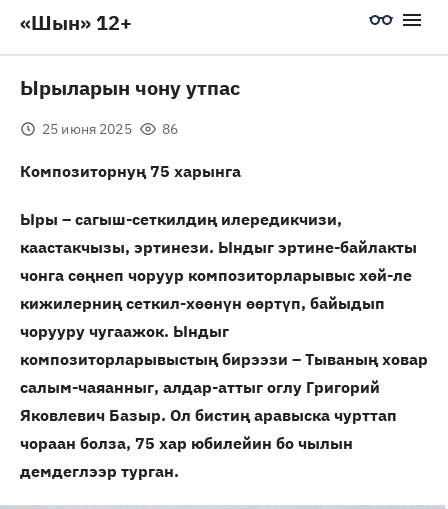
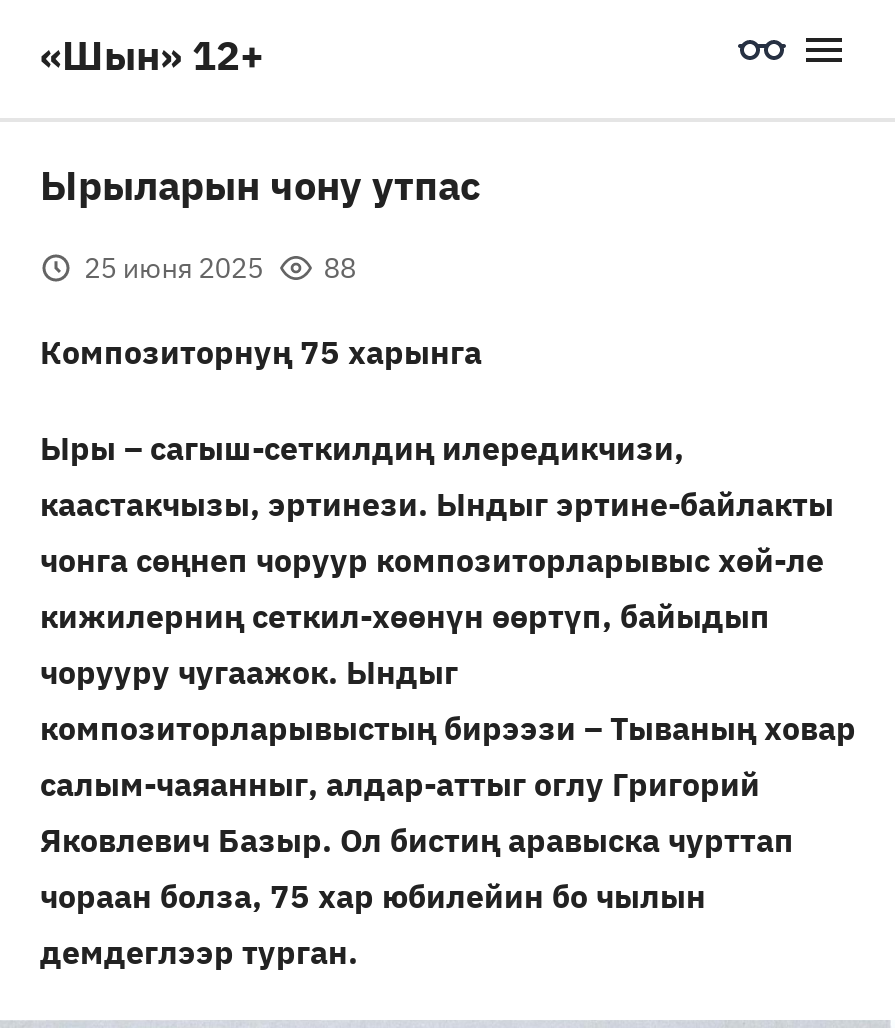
- 25 июня 2025 86
+ 25 июня 2025 88
